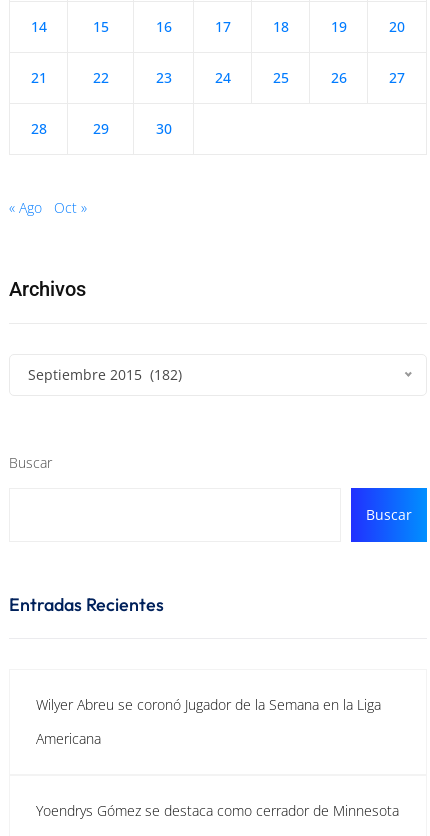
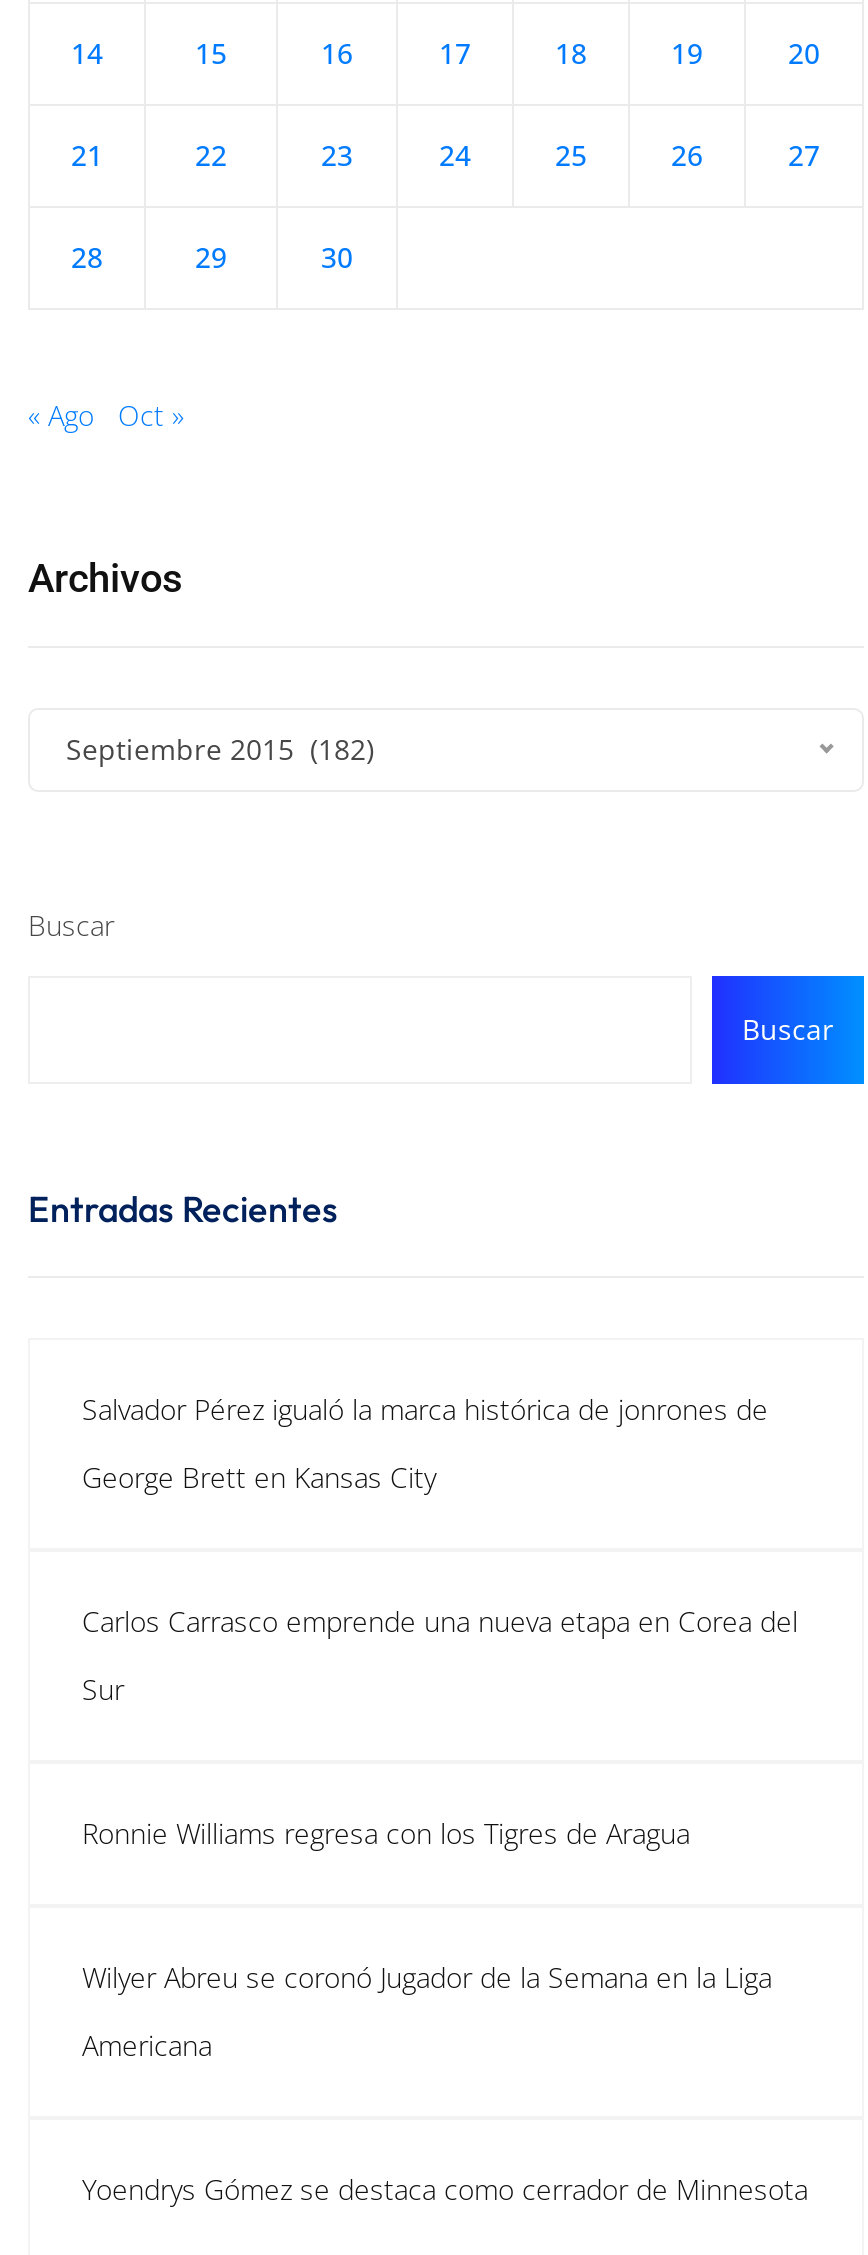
+ Salvador Pérez igualó la marca histórica de jonrones de
+ George Brett en Kansas City

+ Carlos Carrasco emprende una nueva etapa en Corea del
+ Sur

+ Ronnie Williams regresa con los Tigres de Aragua
